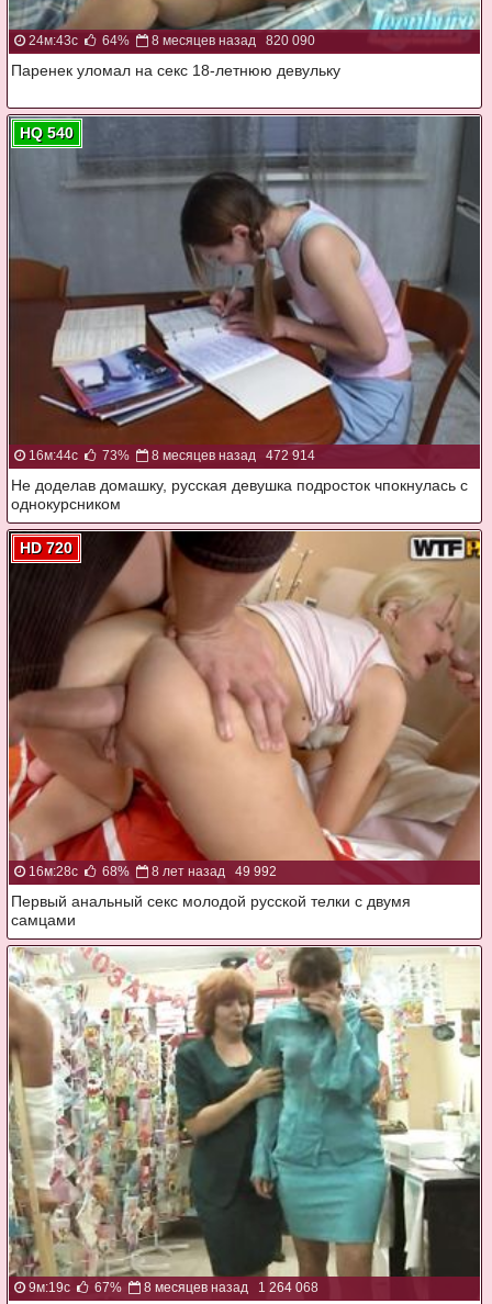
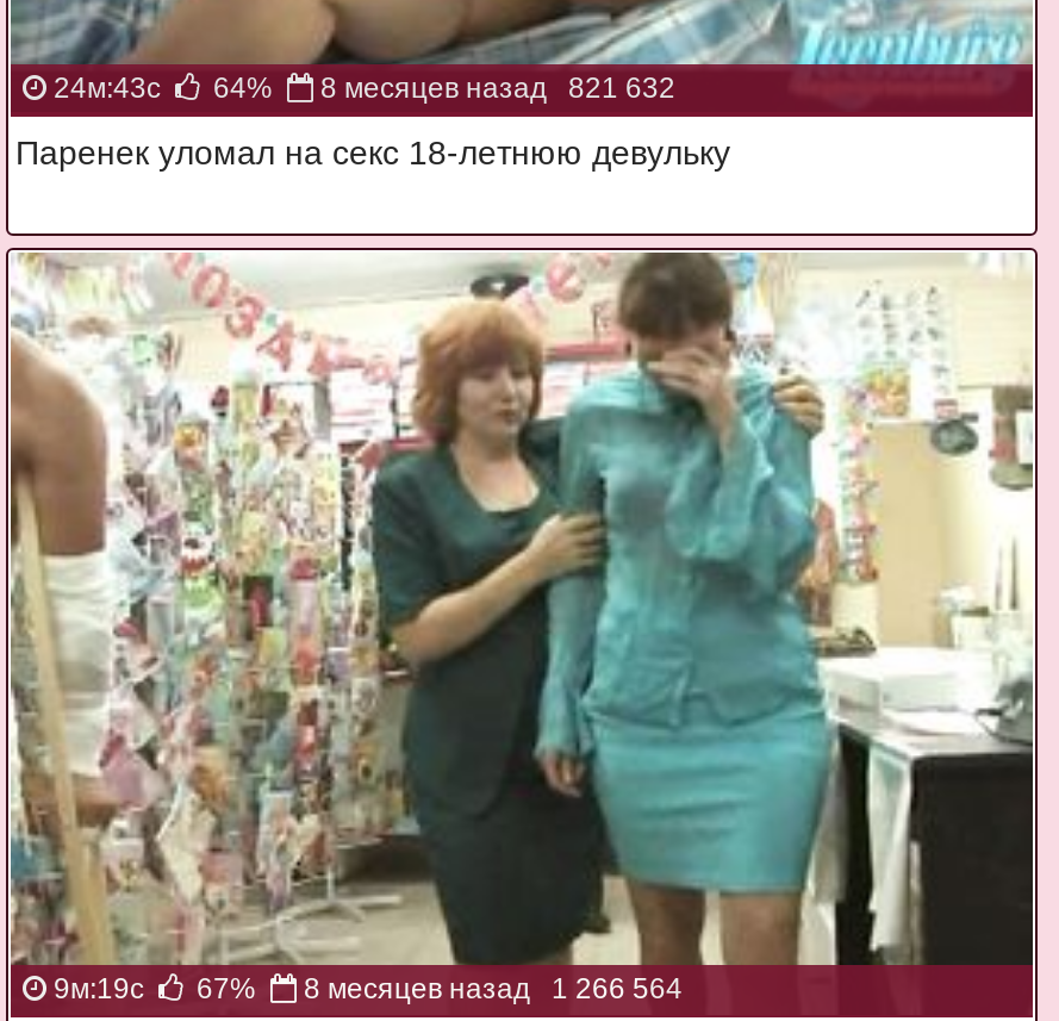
- 8 месяцев назад 820 090
+ 8 месяцев назад 821 632

- [image]
- HQ 540

- [image]
- 16м:44с
- 73%
- 8 месяцев назад 472 914
- Не доделав домашку, русская девушка подросток чпокнулась с
- однокурсником
- HD 720

- 16м:28с
- 68%
- 8 лет назад 49 992
- Первый анальный секс молодой русской телки с двумя
- самцами

- 8 месяцев назад 1 264 068
+ 8 месяцев назад 1 266 564
